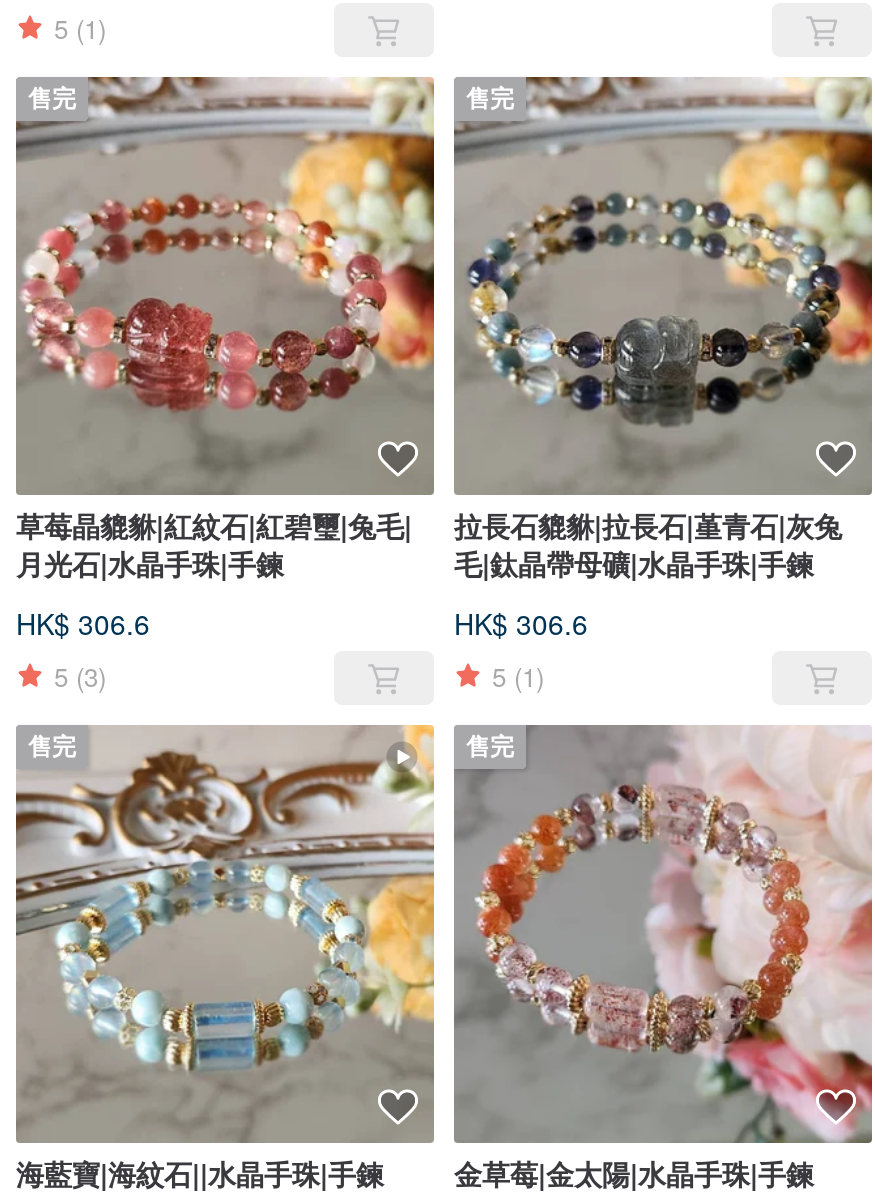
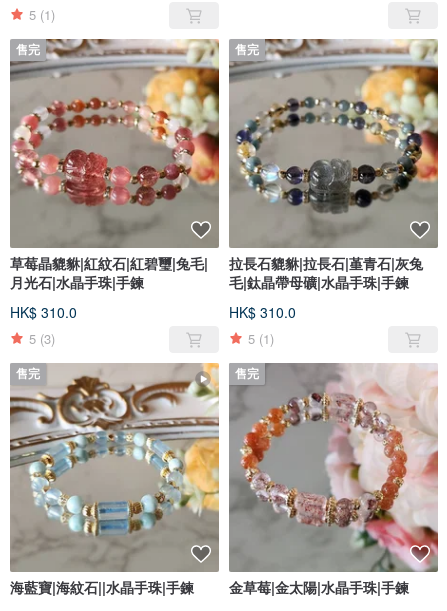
- HK$ 306.6
+ HK$ 310.0

- HK$ 306.6
+ HK$ 310.0
